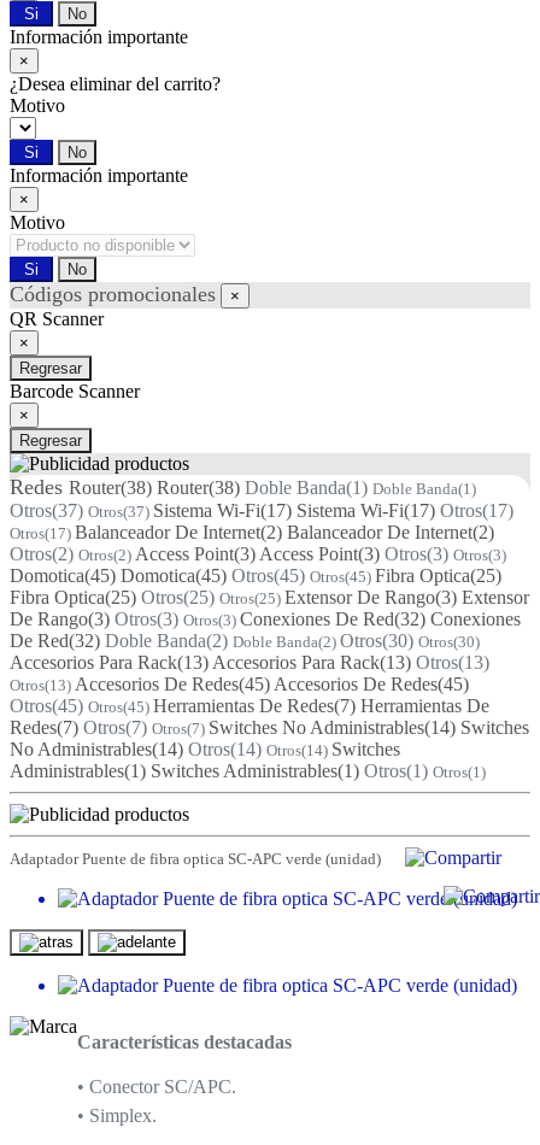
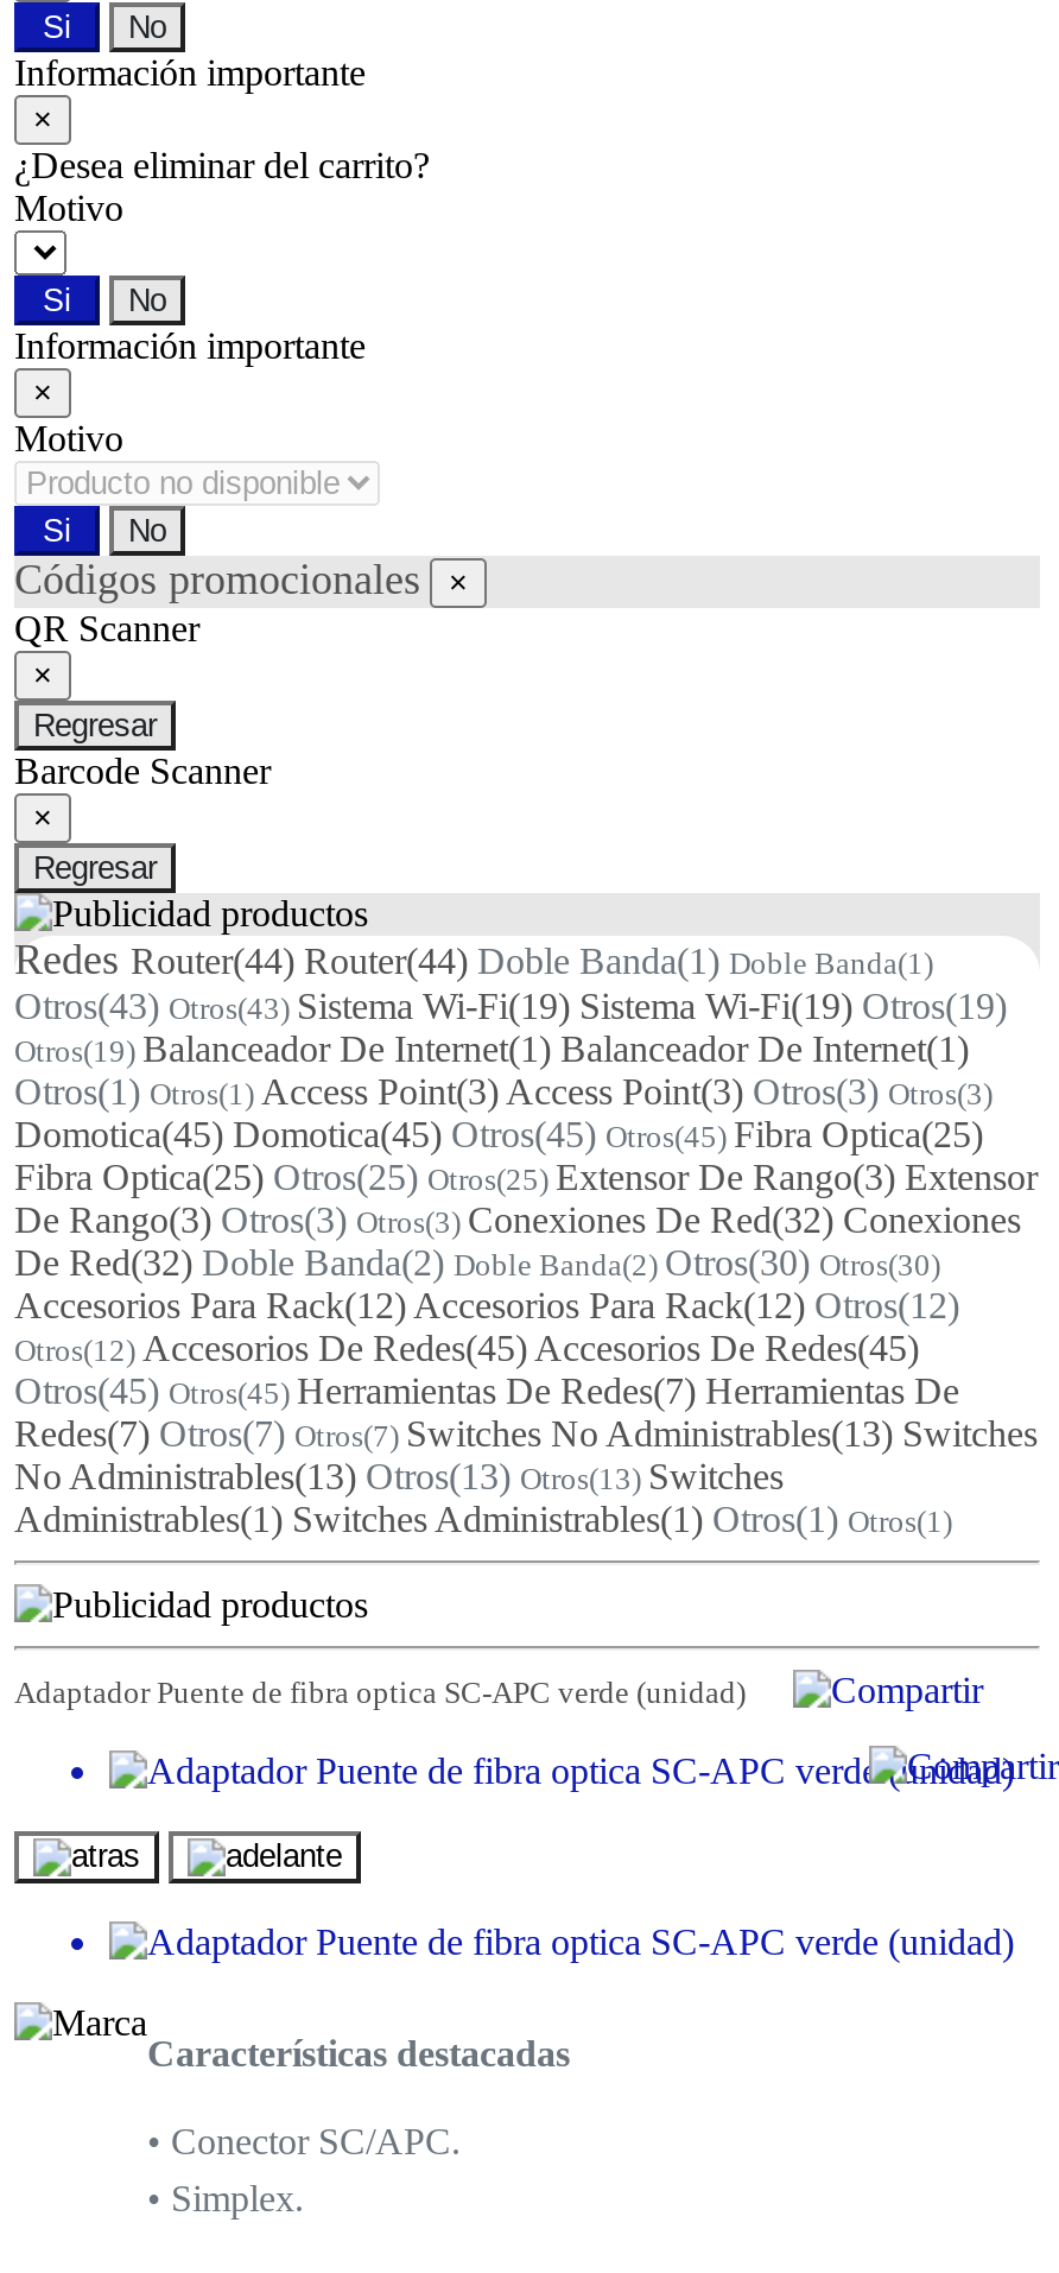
- Redes Router(38) Router(38) Doble Banda(1) Doble Banda(1)
+ Redes Router(44) Router(44) Doble Banda(1) Doble Banda(1)

- Otros(37) Otros(37) Sistema Wi-Fi(17) Sistema Wi-Fi(17) Otros(17)
+ Otros(43) Otros(43) Sistema Wi-Fi(19) Sistema Wi-Fi(19) Otros(19)

- Otros(17) Balanceador De Internet(2) Balanceador De Internet(2)
+ Otros(19) Balanceador De Internet(1) Balanceador De Internet(1)

- Otros(2) Otros(2) Access Point(3) Access Point(3) Otros(3) Otros(3)
+ Otros(1) Otros(1) Access Point(3) Access Point(3) Otros(3) Otros(3)

- Accesorios Para Rack(13) Accesorios Para Rack(13) Otros(13)
+ Accesorios Para Rack(12) Accesorios Para Rack(12) Otros(12)

- Otros(13) Accesorios De Redes(45) Accesorios De Redes(45)
+ Otros(12) Accesorios De Redes(45) Accesorios De Redes(45)

- Redes(7) Otros(7) Otros(7) Switches No Administrables(14) Switches
+ Redes(7) Otros(7) Otros(7) Switches No Administrables(13) Switches

- No Administrables(14) Otros(14) Otros(14) Switches
+ No Administrables(13) Otros(13) Otros(13) Switches
